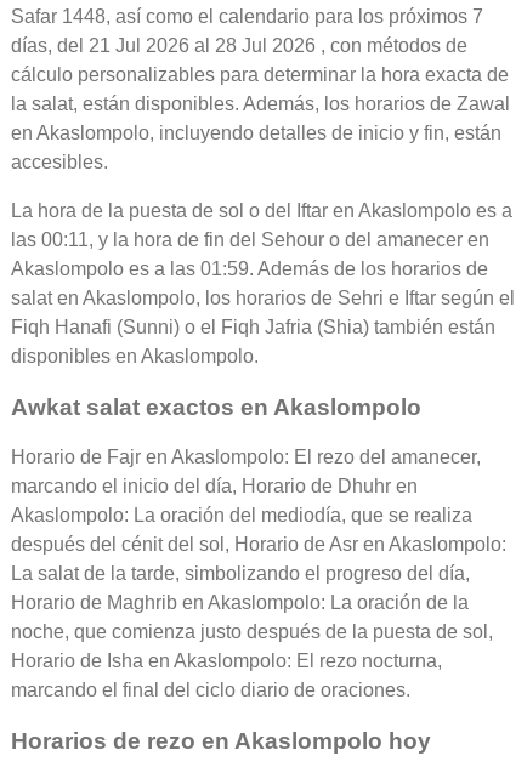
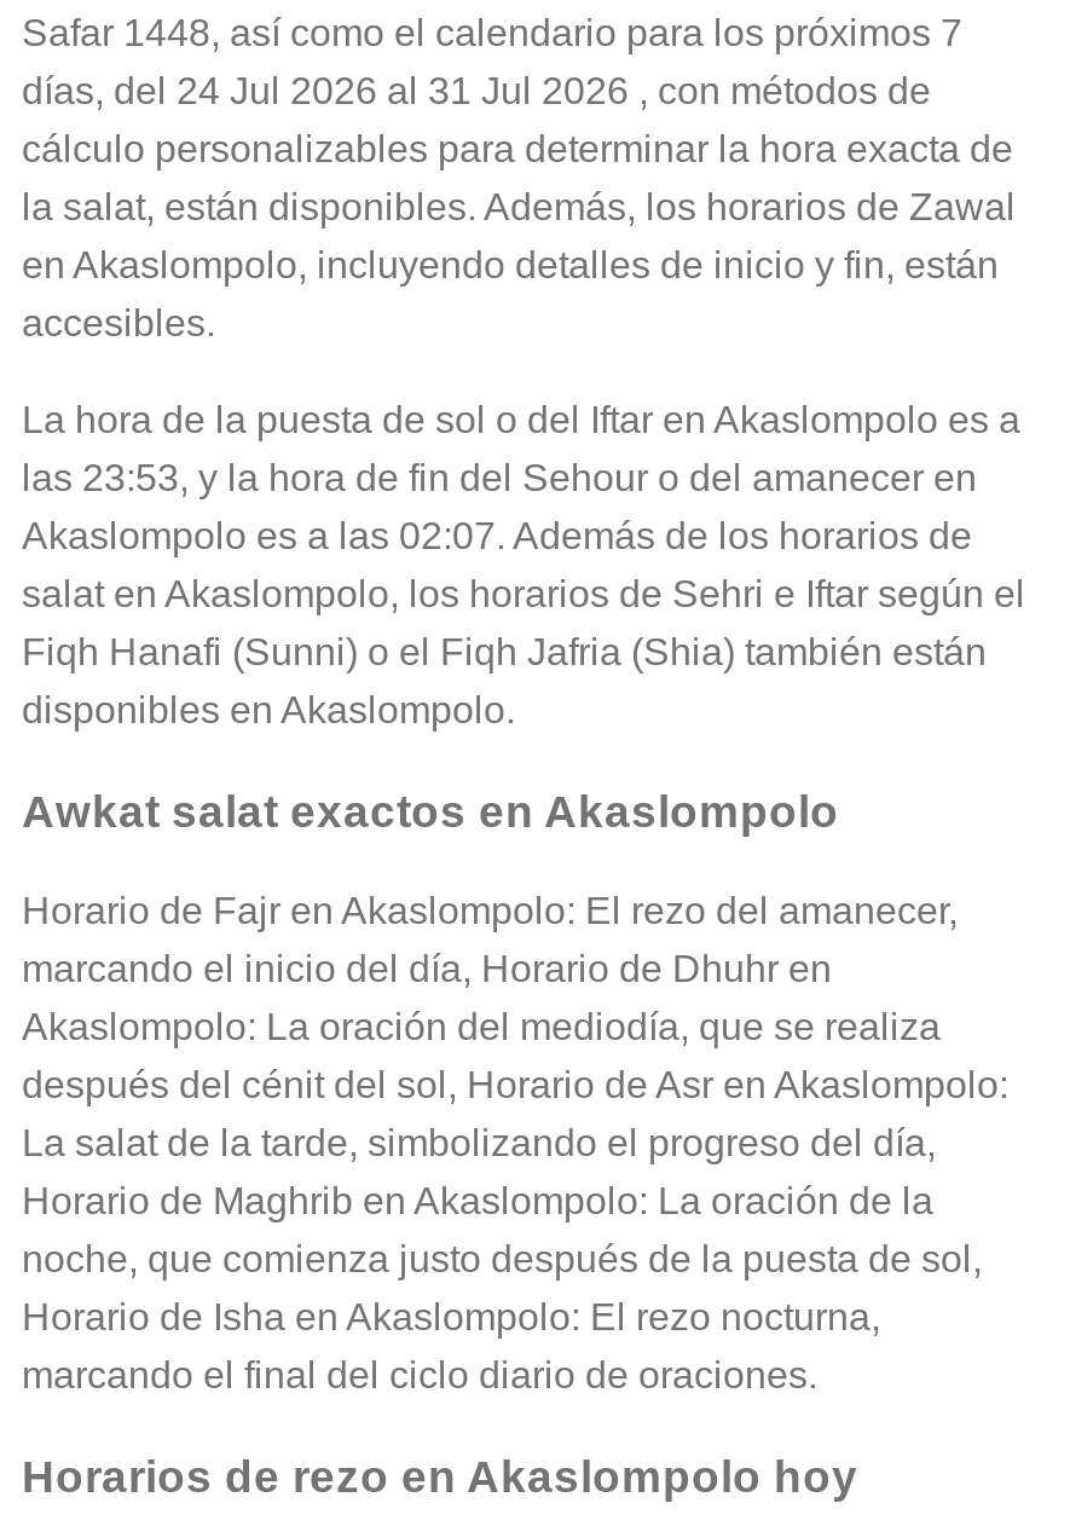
- días, del 21 Jul 2026 al 28 Jul 2026 , con métodos de
+ días, del 24 Jul 2026 al 31 Jul 2026 , con métodos de

- las 00:11, y la hora de fin del Sehour o del amanecer en
+ las 23:53, y la hora de fin del Sehour o del amanecer en

- Akaslompolo es a las 01:59. Además de los horarios de
+ Akaslompolo es a las 02:07. Además de los horarios de
